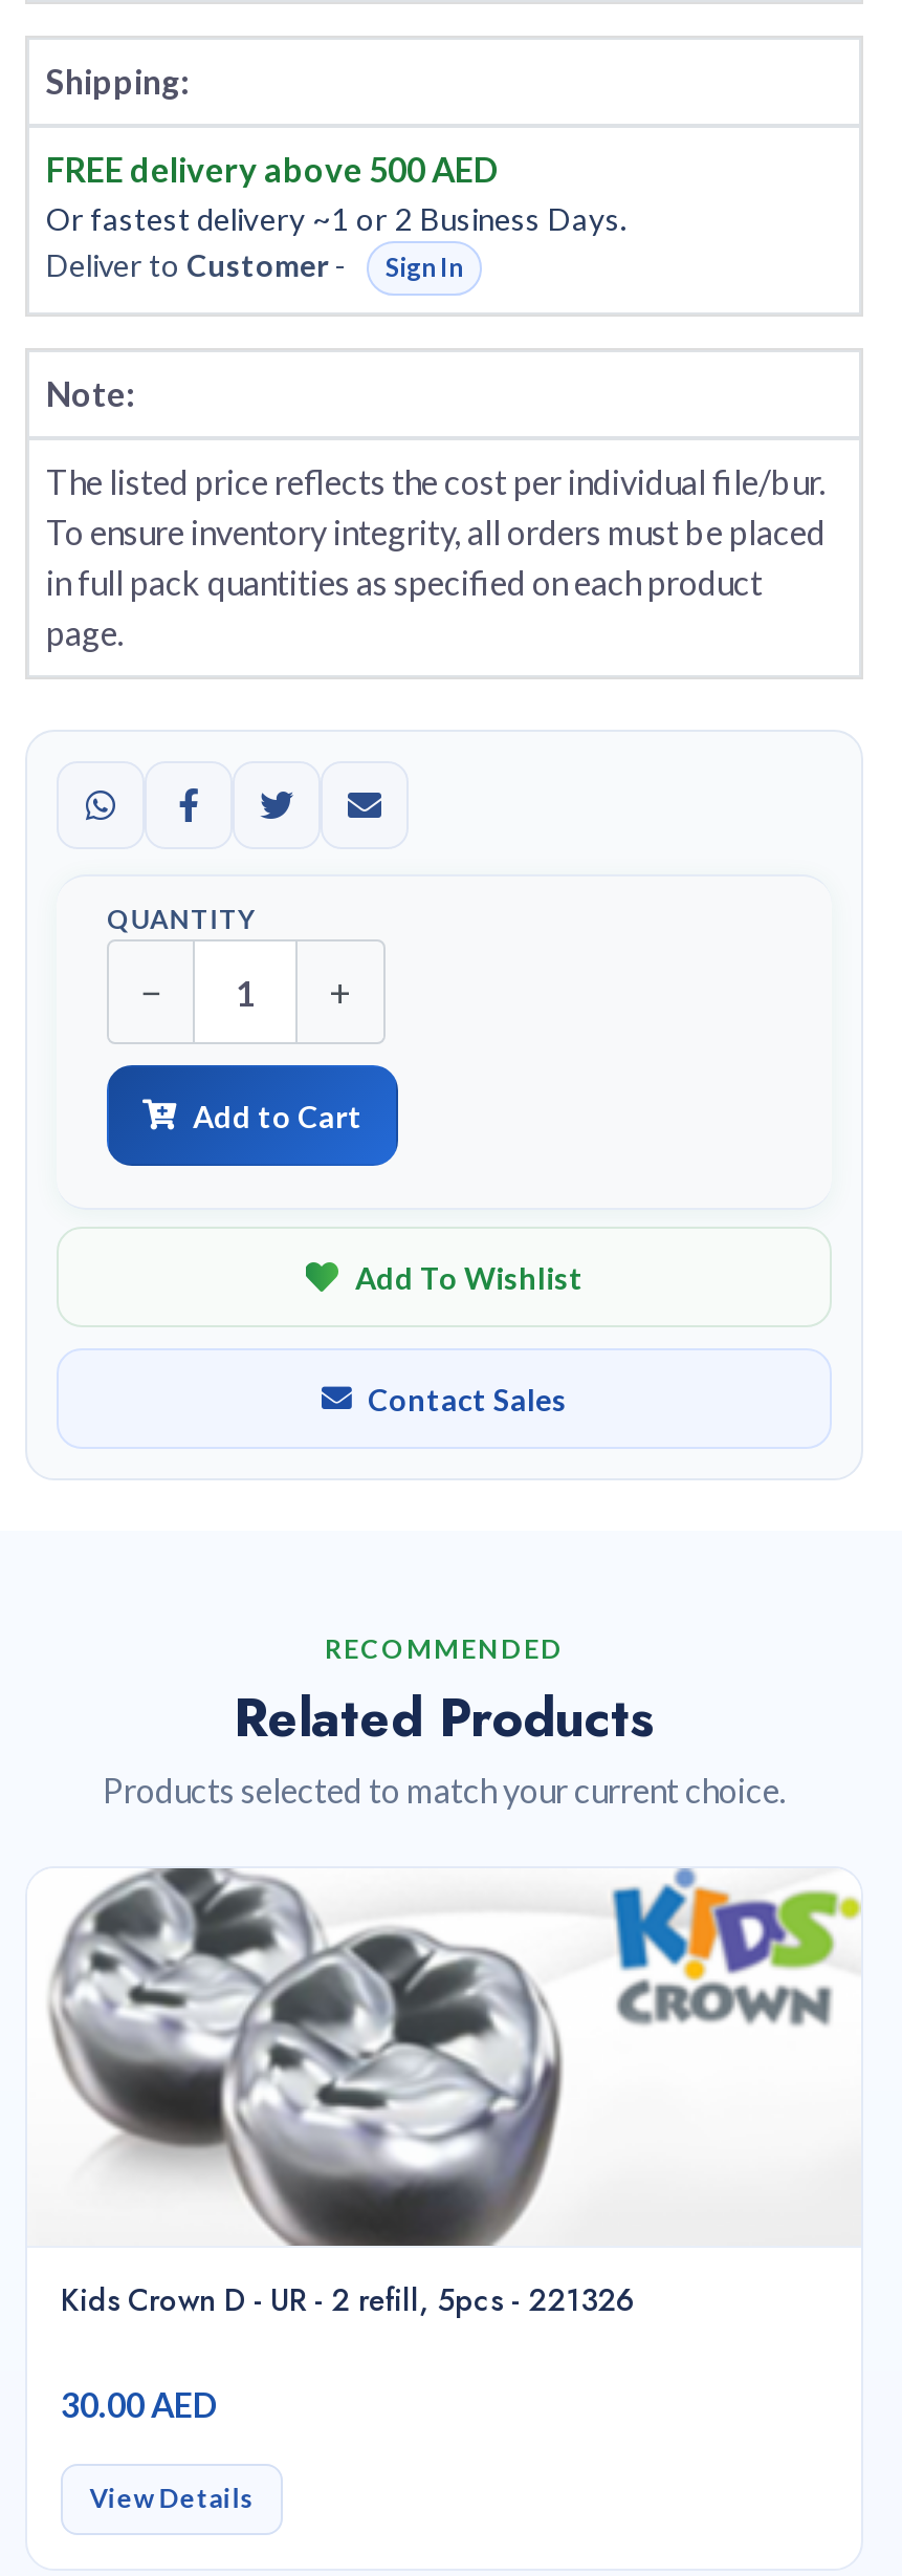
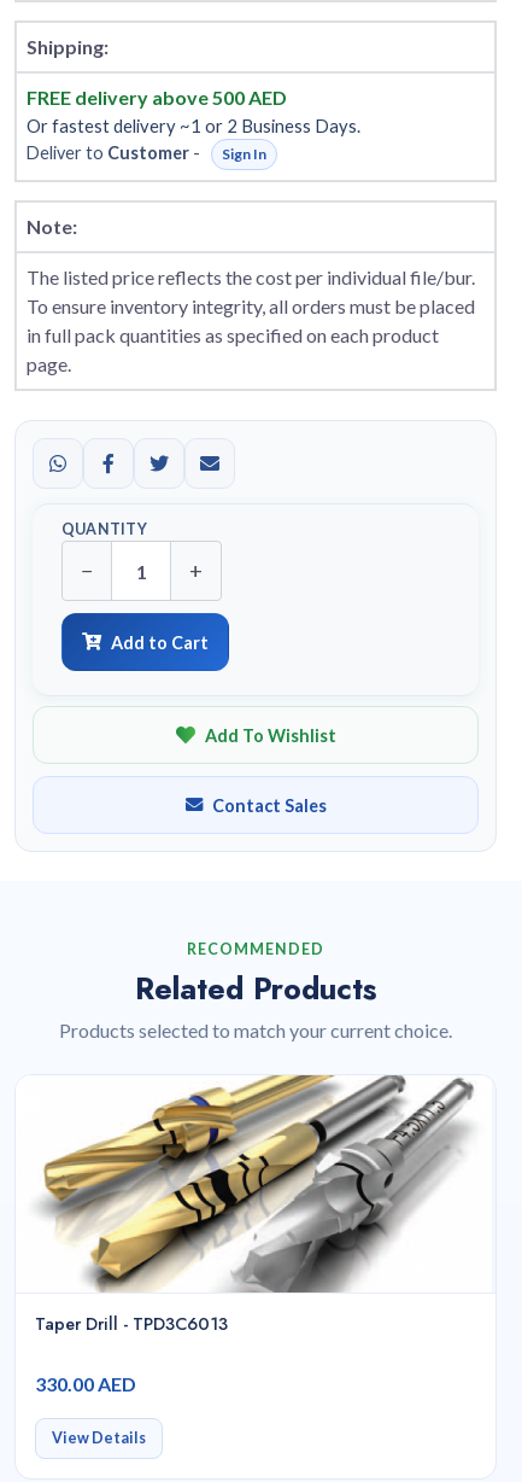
- [image]
- Kids Crown D - UR - 2 refill, 5pcs - 221326
+ [image]
+ Taper Drill - TPD3C6013

- 30.00 AED
+ 330.00 AED
